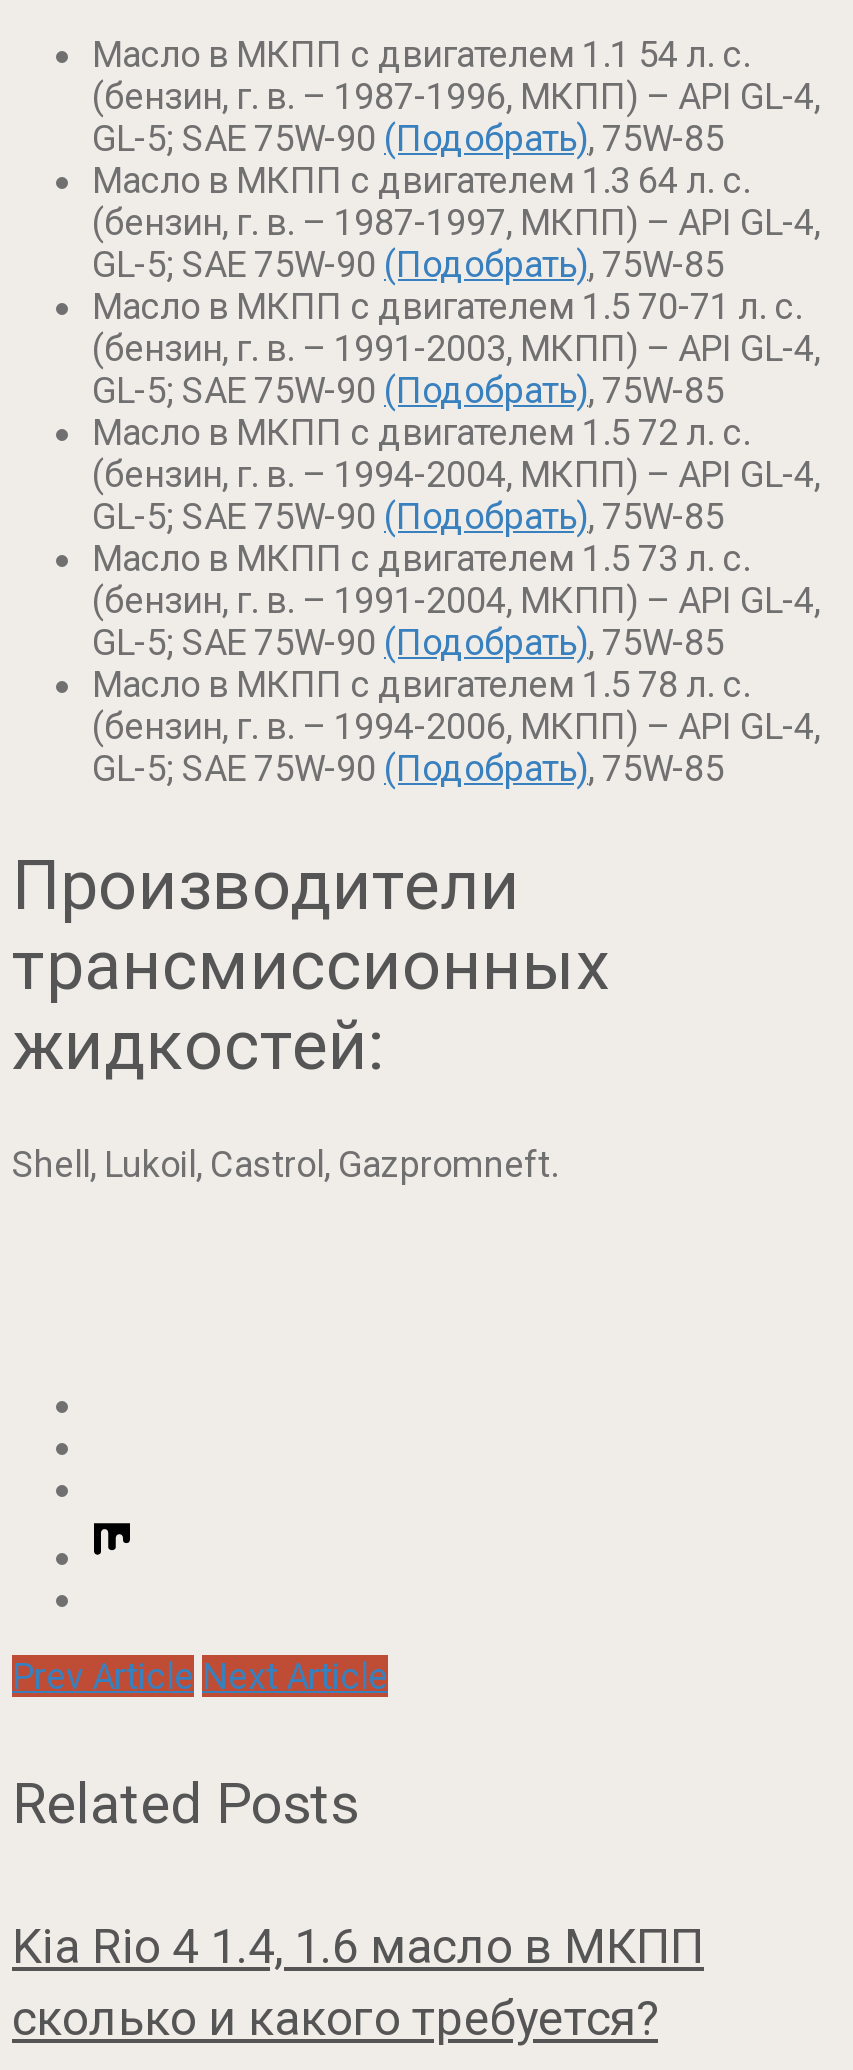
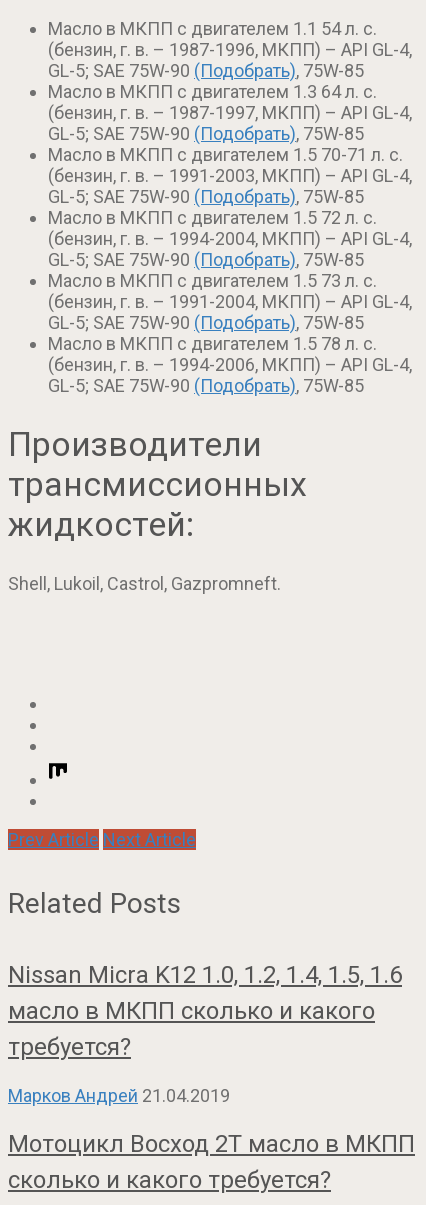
- Kia Rio 4 1.4, 1.6 масло в МКПП
+ Nissan Micra K12 1.0, 1.2, 1.4, 1.5, 1.6
+ масло в МКПП сколько и какого
+ требуется?
+ Марков Андрей 21.04.2019
+ Мотоцикл Восход 2Т масло в МКПП
